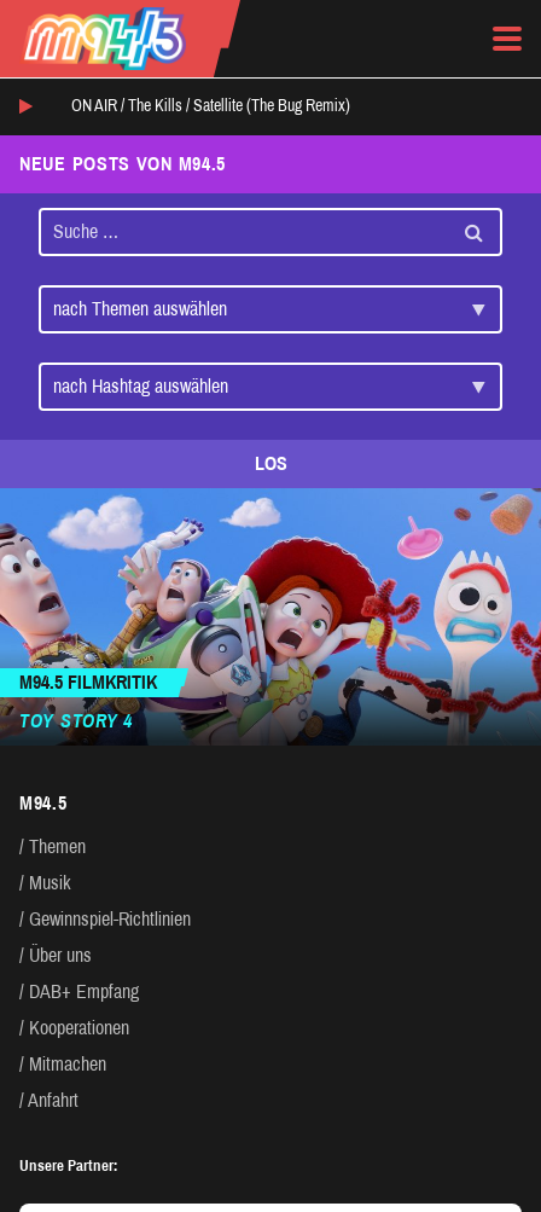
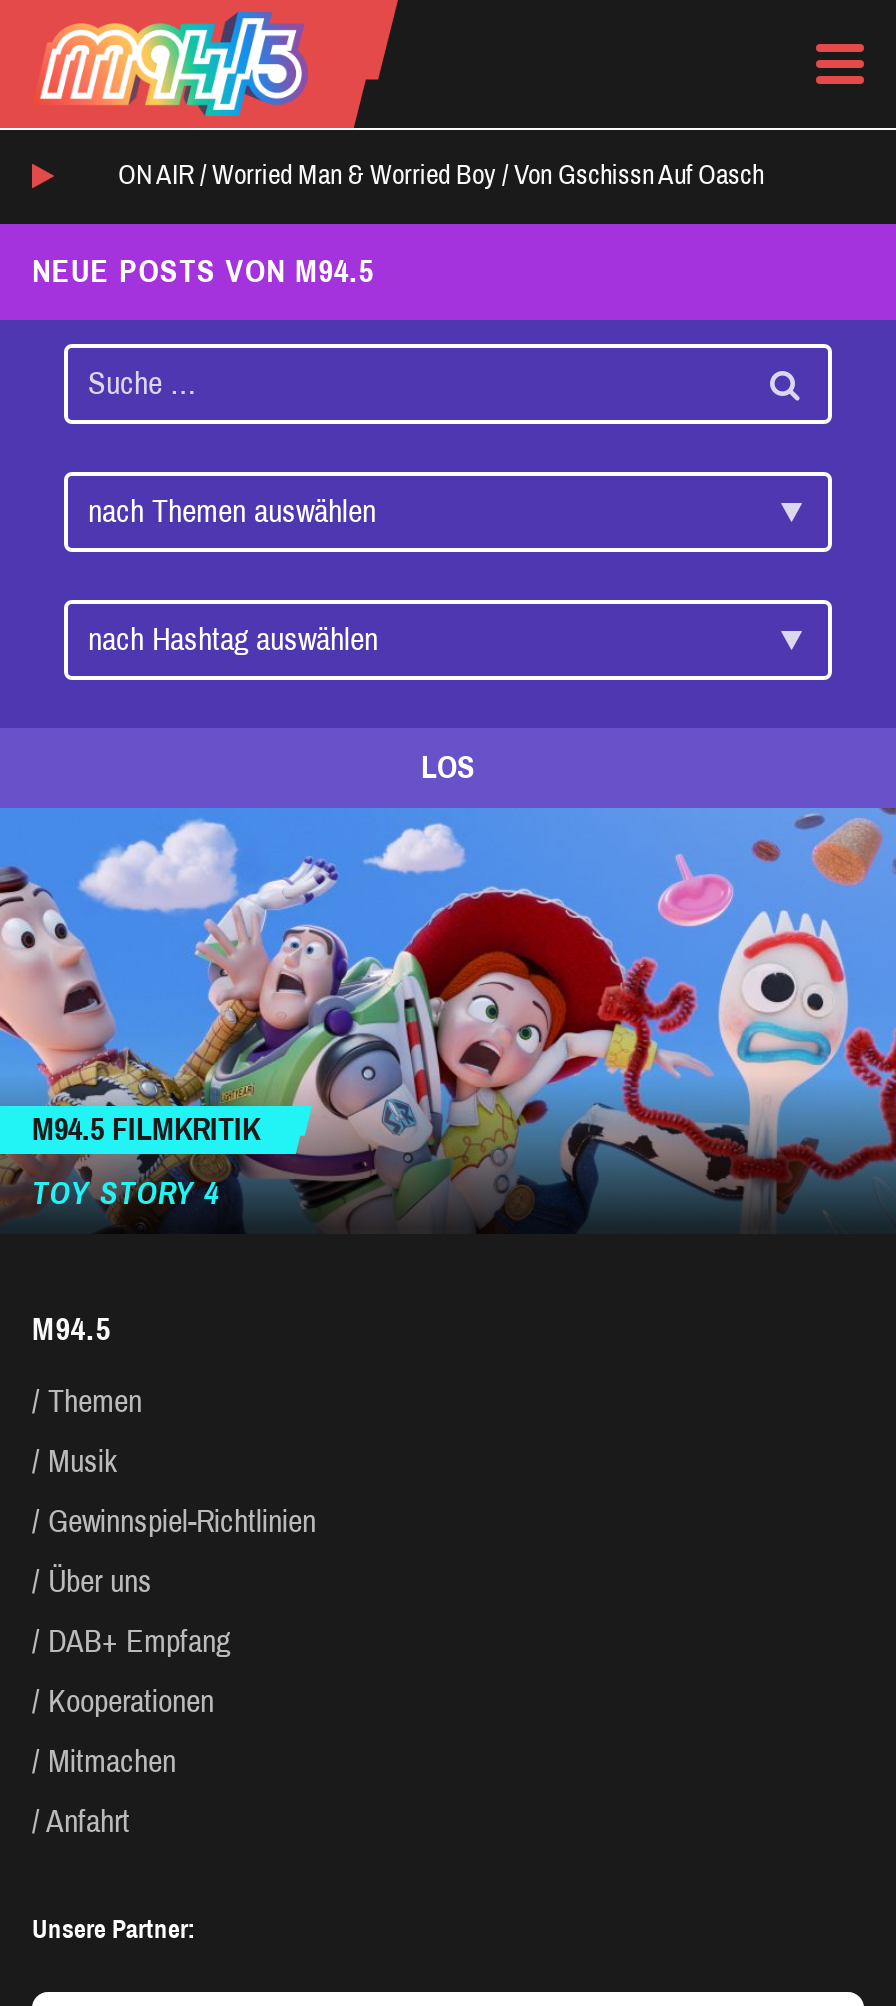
- ON AIR / The Kills / Satellite (The Bug Remix)
+ ON AIR / Worried Man & Worried Boy / Von Gschissn Auf Oasch
